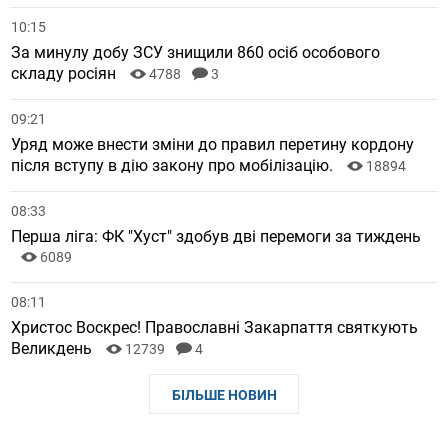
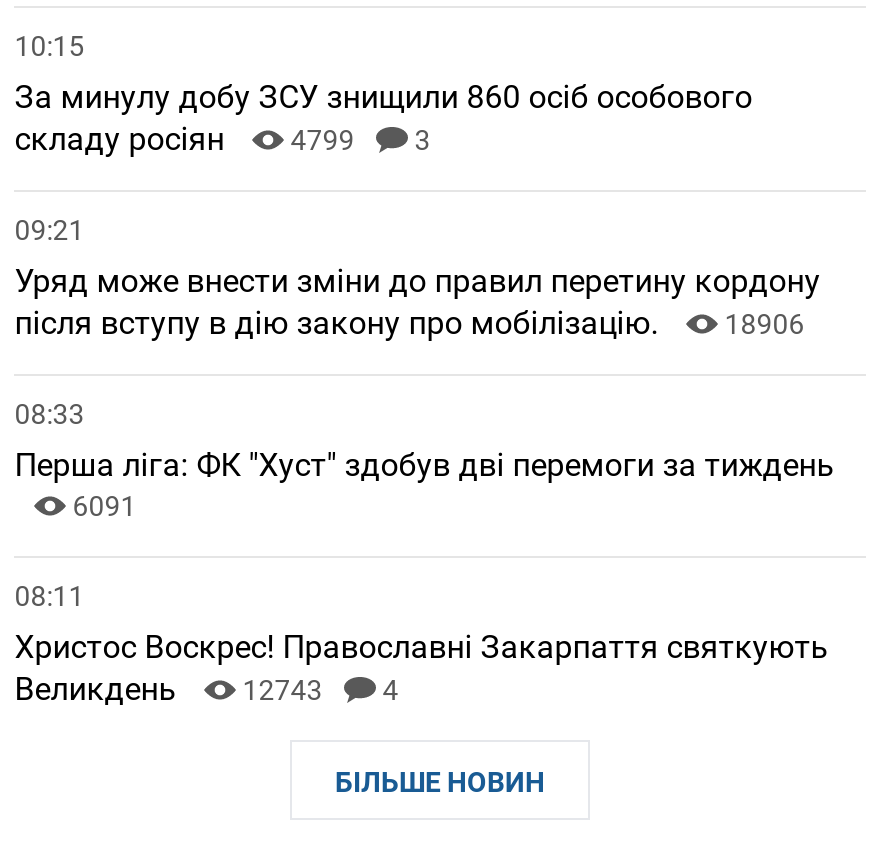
- складу росіян 4788 3
+ складу росіян 4799 3

- після вступу в дію закону про мобілізацію. 18894
+ після вступу в дію закону про мобілізацію. 18906

- 6089
+ 6091

- Великдень 12739 4
+ Великдень 12743 4
